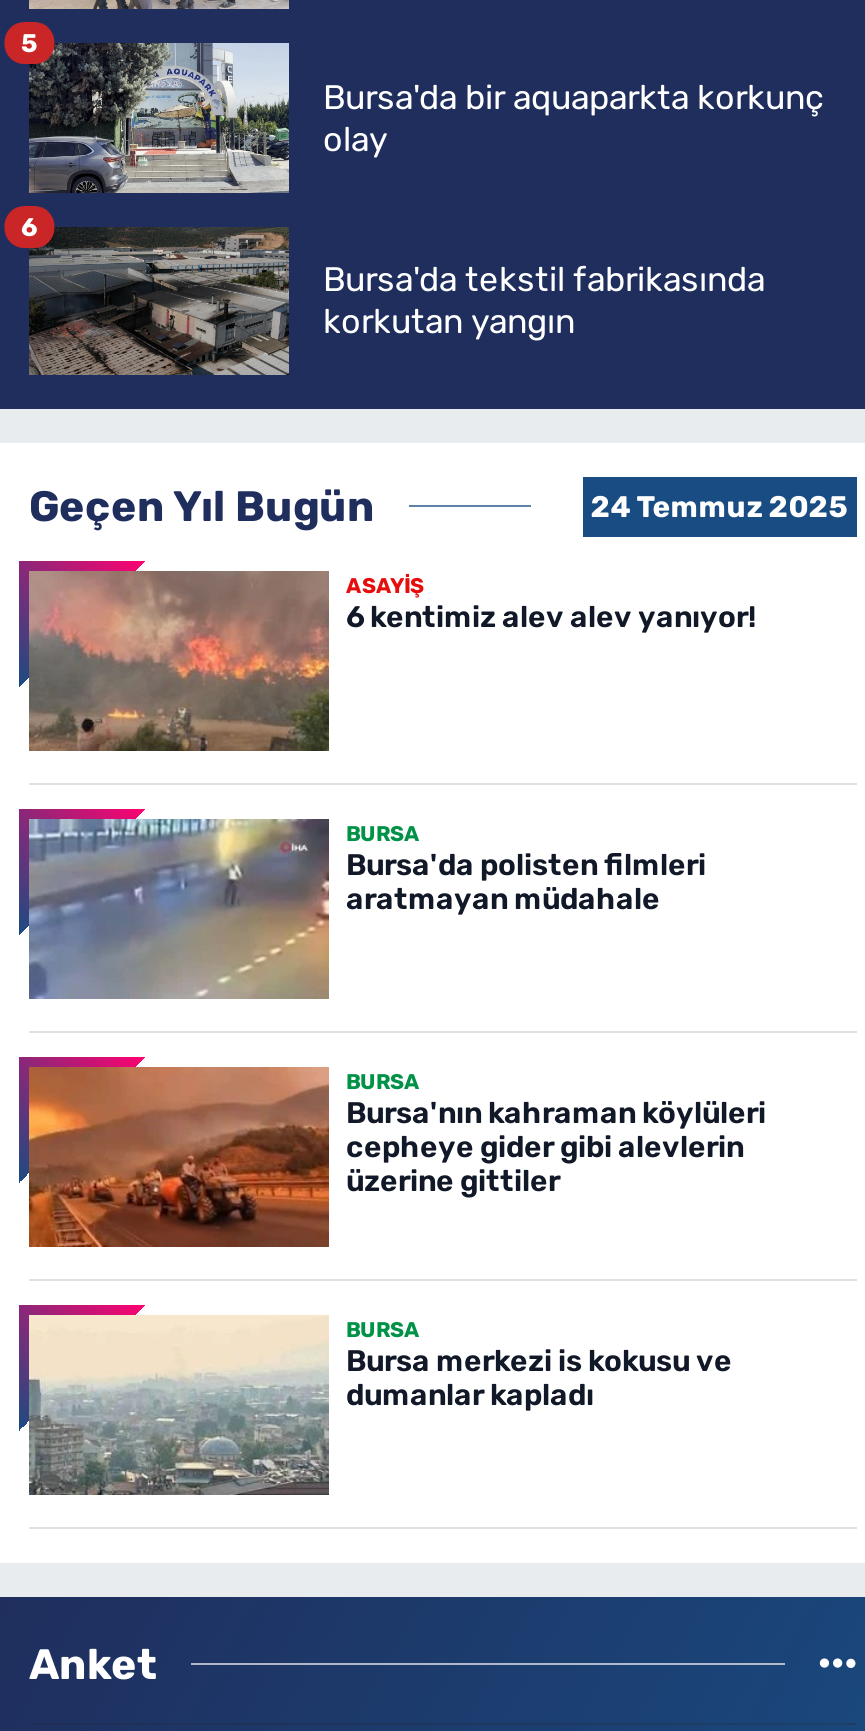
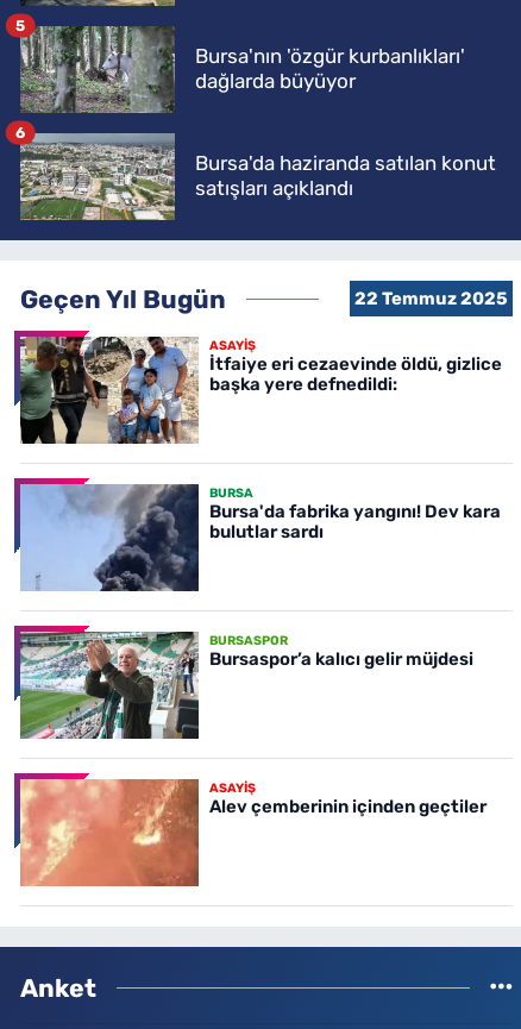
- [image]
- Bursa'da bir aquaparkta korkunç
- olay
+ [image]
+ Bursa'nın 'özgür kurbanlıkları'
+ dağlarda büyüyor

- [image]
- Bursa'da tekstil fabrikasında
- korkutan yangın
+ [image]
+ Bursa'da haziranda satılan konut
+ satışları açıklandı

- 24 Temmuz 2025
+ 22 Temmuz 2025

- [image]
- 6 kentimiz alev alev yanıyor!
+ [image]
+ İtfaiye eri cezaevinde öldü, gizlice
+ başka yere defnedildi:

- [image]
- Bursa'da polisten filmleri
- aratmayan müdahale
+ [image]
+ Bursa'da fabrika yangını! Dev kara
+ bulutlar sardı

- [image]
- BURSA
- Bursa'nın kahraman köylüleri
- cepheye gider gibi alevlerin
- üzerine gittiler
+ [image]
+ BURSASPOR
+ Bursaspor’a kalıcı gelir müjdesi

- [image]
- BURSA
- Bursa merkezi is kokusu ve
- dumanlar kapladı
+ [image]
+ ASAYİŞ
+ Alev çemberinin içinden geçtiler
